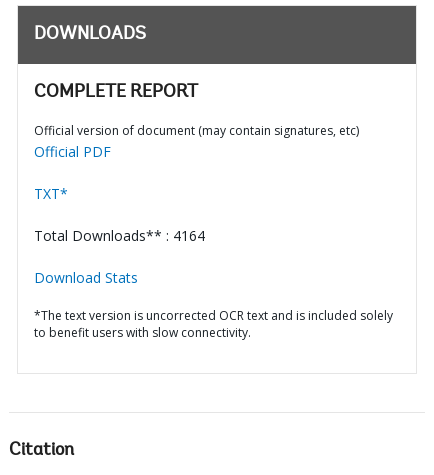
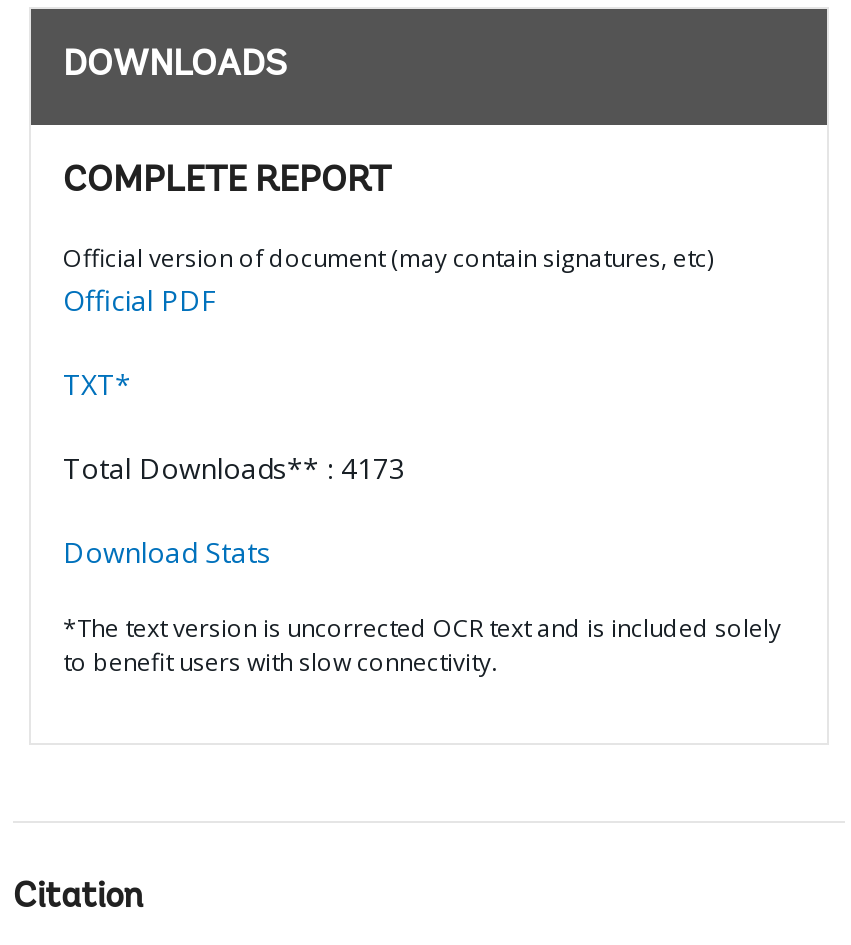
- Total Downloads** : 4164
+ Total Downloads** : 4173
